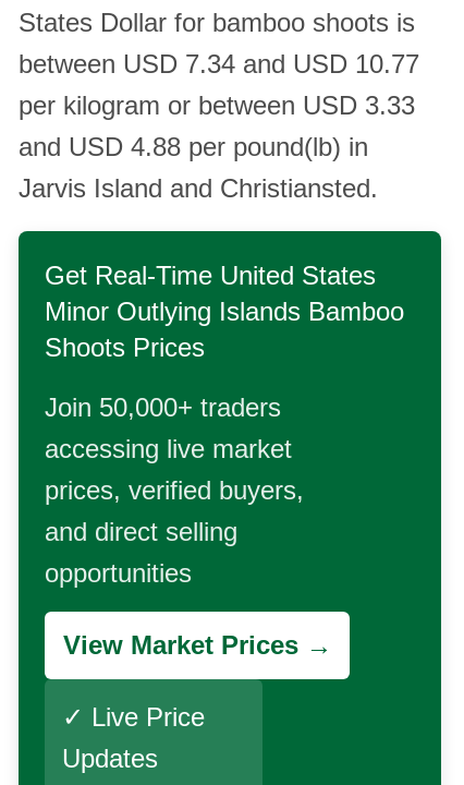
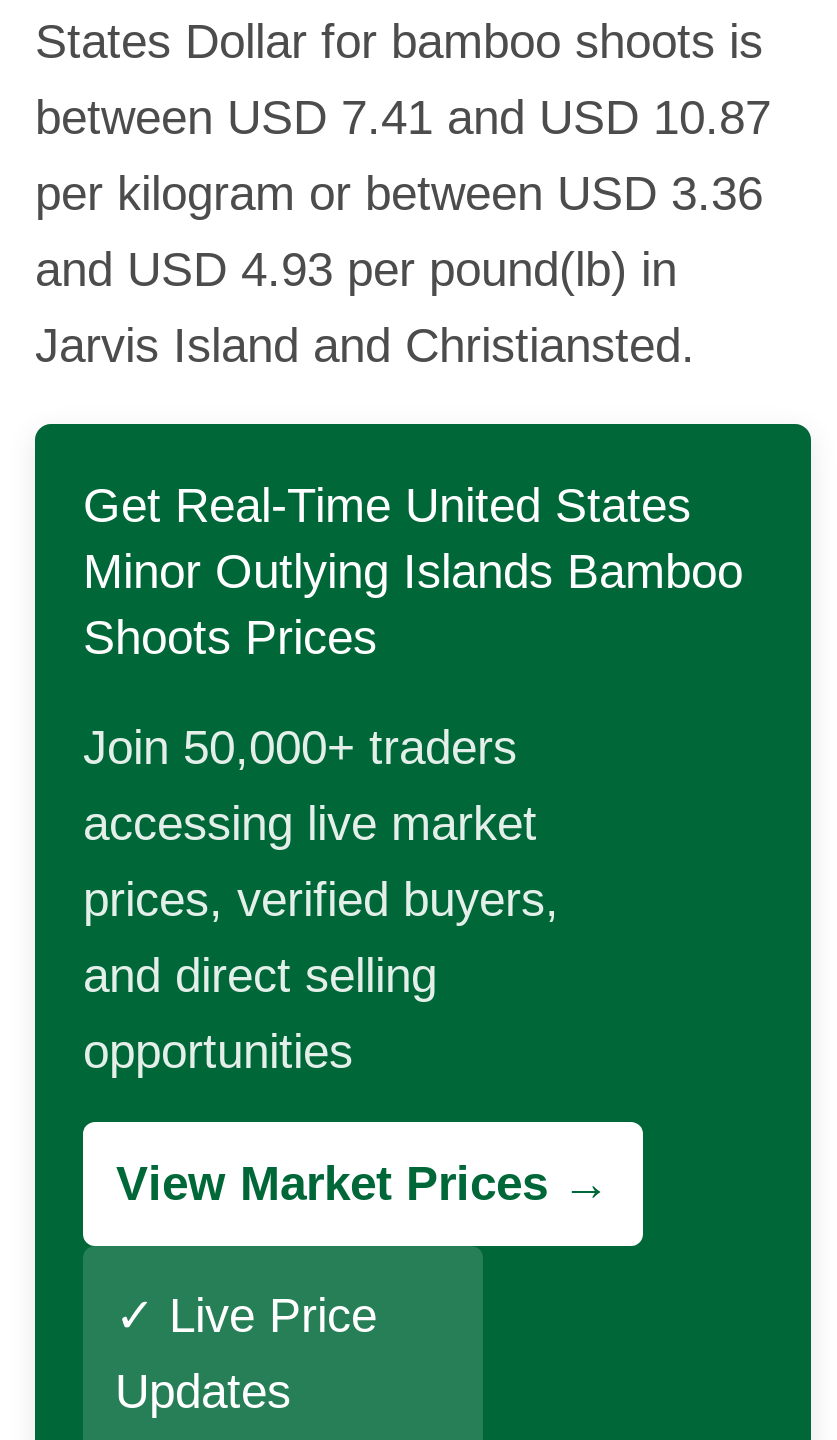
- between USD 7.34 and USD 10.77
+ between USD 7.41 and USD 10.87

- per kilogram or between USD 3.33
+ per kilogram or between USD 3.36

- and USD 4.88 per pound(lb) in
+ and USD 4.93 per pound(lb) in
